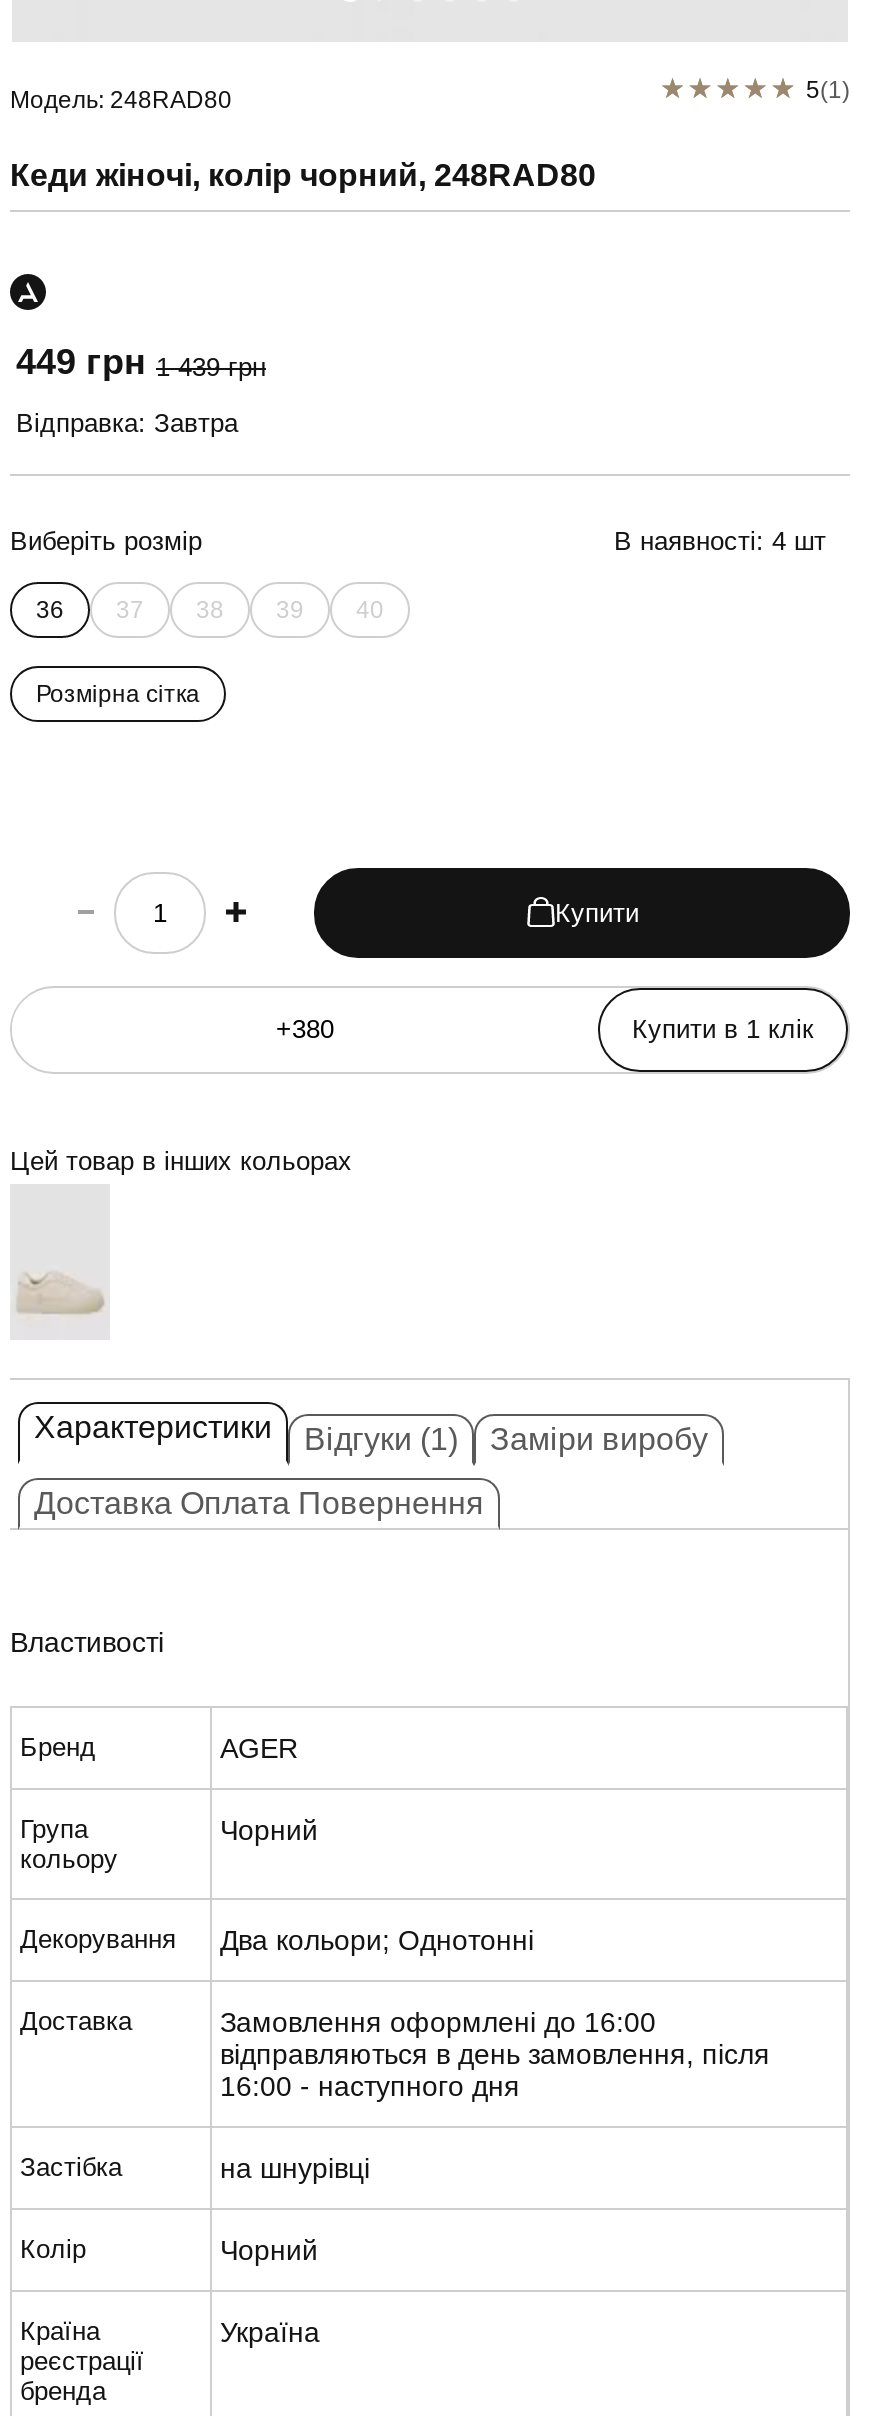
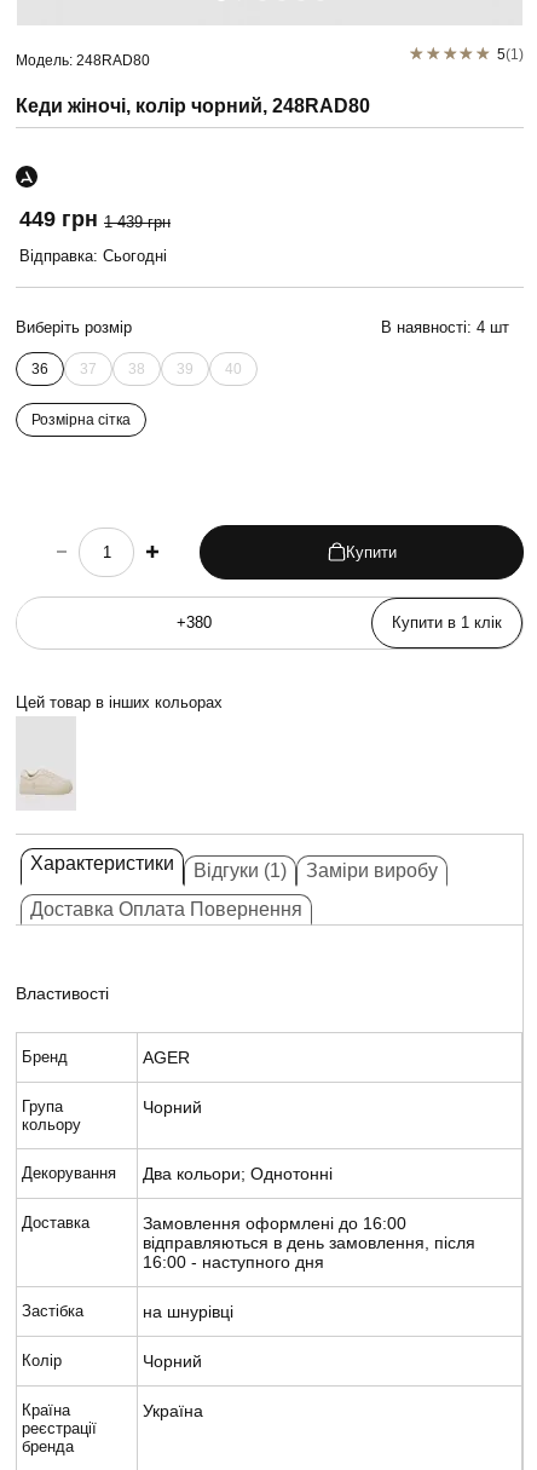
- Відправка: Завтра
+ Відправка: Сьогодні
